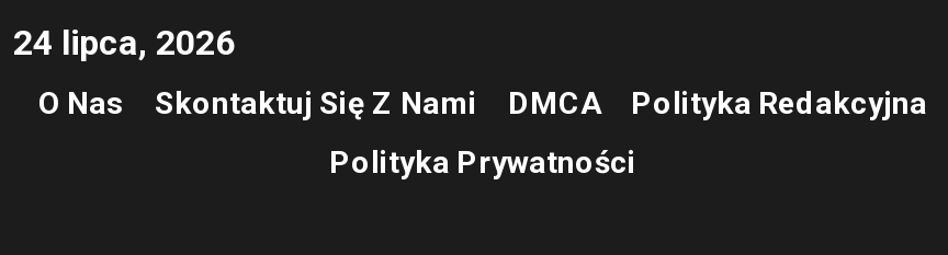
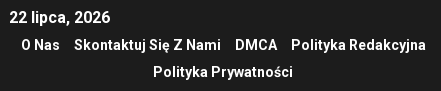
- 24 lipca, 2026
+ 22 lipca, 2026
